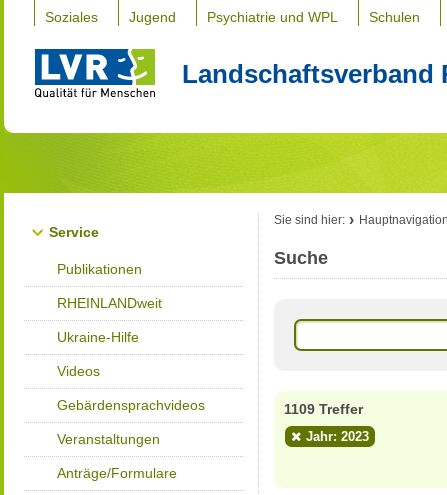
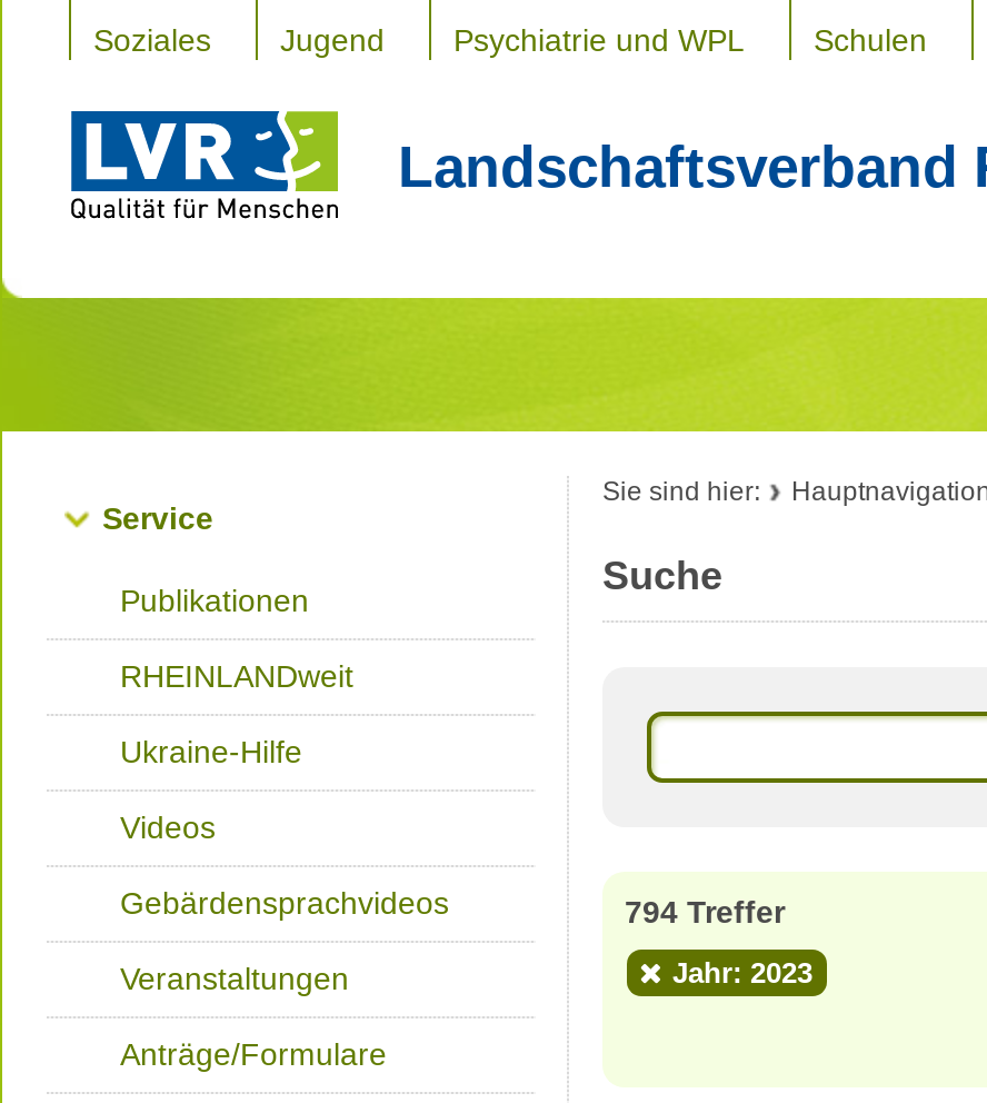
- 1109 Treffer
+ 794 Treffer
